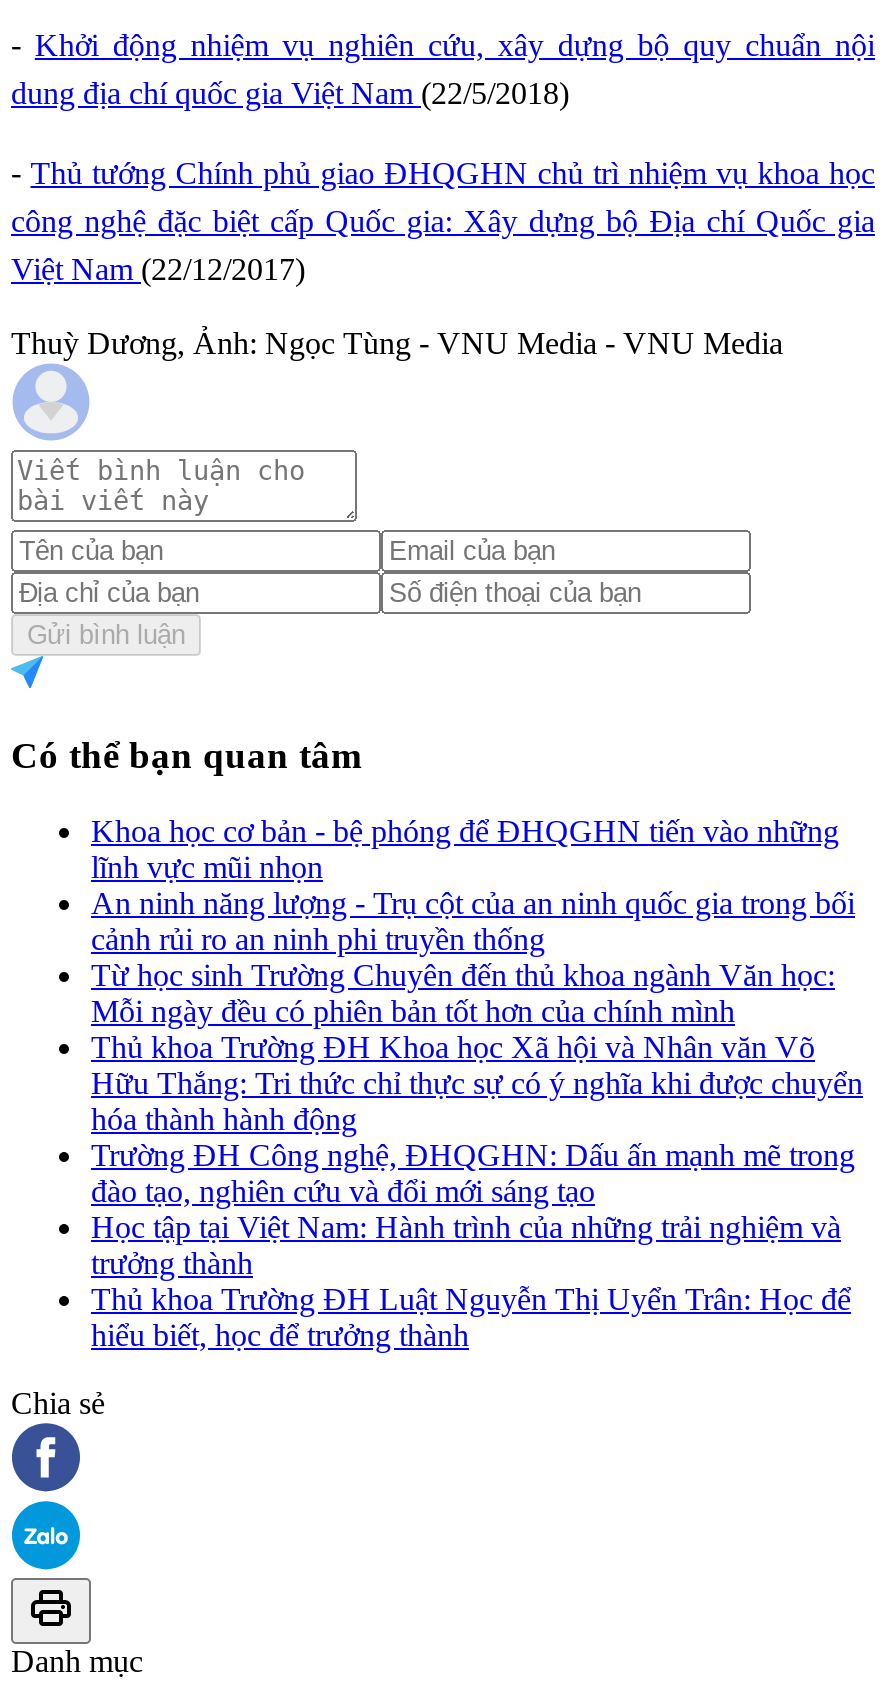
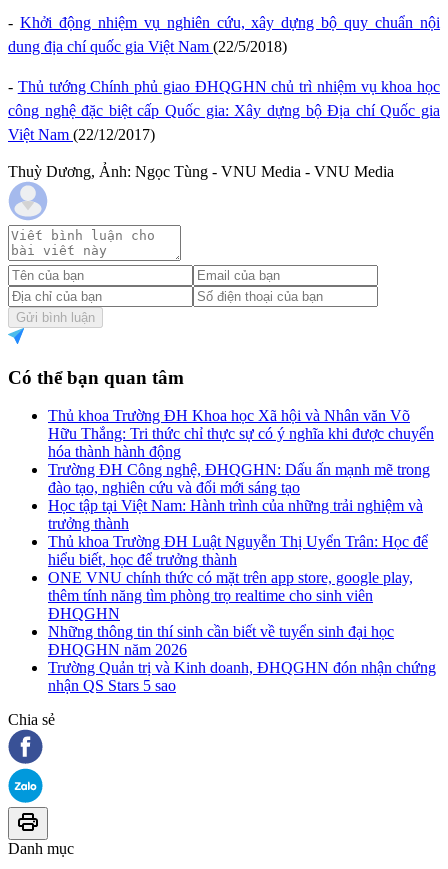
- Khoa học cơ bản - bệ phóng để ĐHQGHN tiến vào những
- lĩnh vực mũi nhọn
- An ninh năng lượng - Trụ cột của an ninh quốc gia trong bối
- cảnh rủi ro an ninh phi truyền thống
- Từ học sinh Trường Chuyên đến thủ khoa ngành Văn học:
- Mỗi ngày đều có phiên bản tốt hơn của chính mình

moved up: Thủ khoa Trường ĐH Khoa học Xã hội và Nhân văn Võ | Hữu Thắng: Tri thức chỉ thực sự có ý nghĩa khi được chuyển | hóa thành hành động | ... | Thủ khoa Trường ĐH Luật Nguyễn Thị Uyển Trân: Học để | hiểu biết, học để trưởng thành

+ ONE VNU chính thức có mặt trên app store, google play,
+ thêm tính năng tìm phòng trọ realtime cho sinh viên
+ ĐHQGHN
+ Những thông tin thí sinh cần biết về tuyển sinh đại học
+ ĐHQGHN năm 2026
+ Trường Quản trị và Kinh doanh, ĐHQGHN đón nhận chứng
+ nhận QS Stars 5 sao
